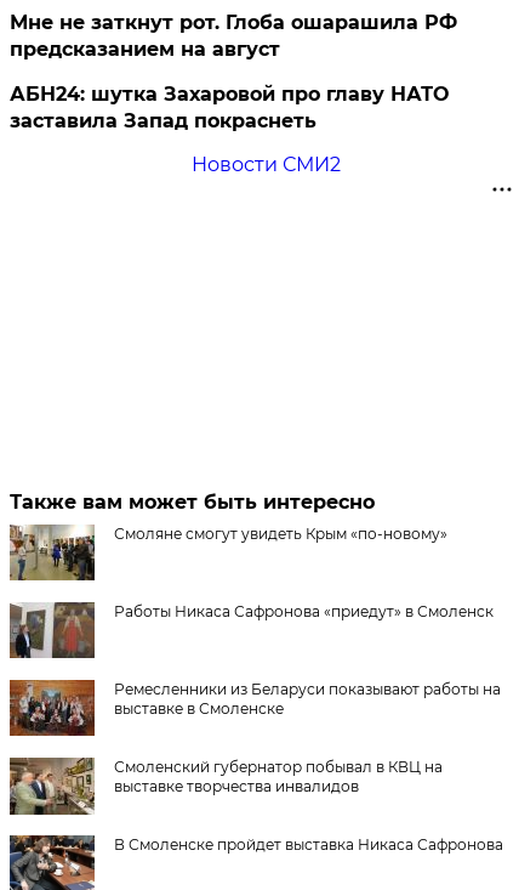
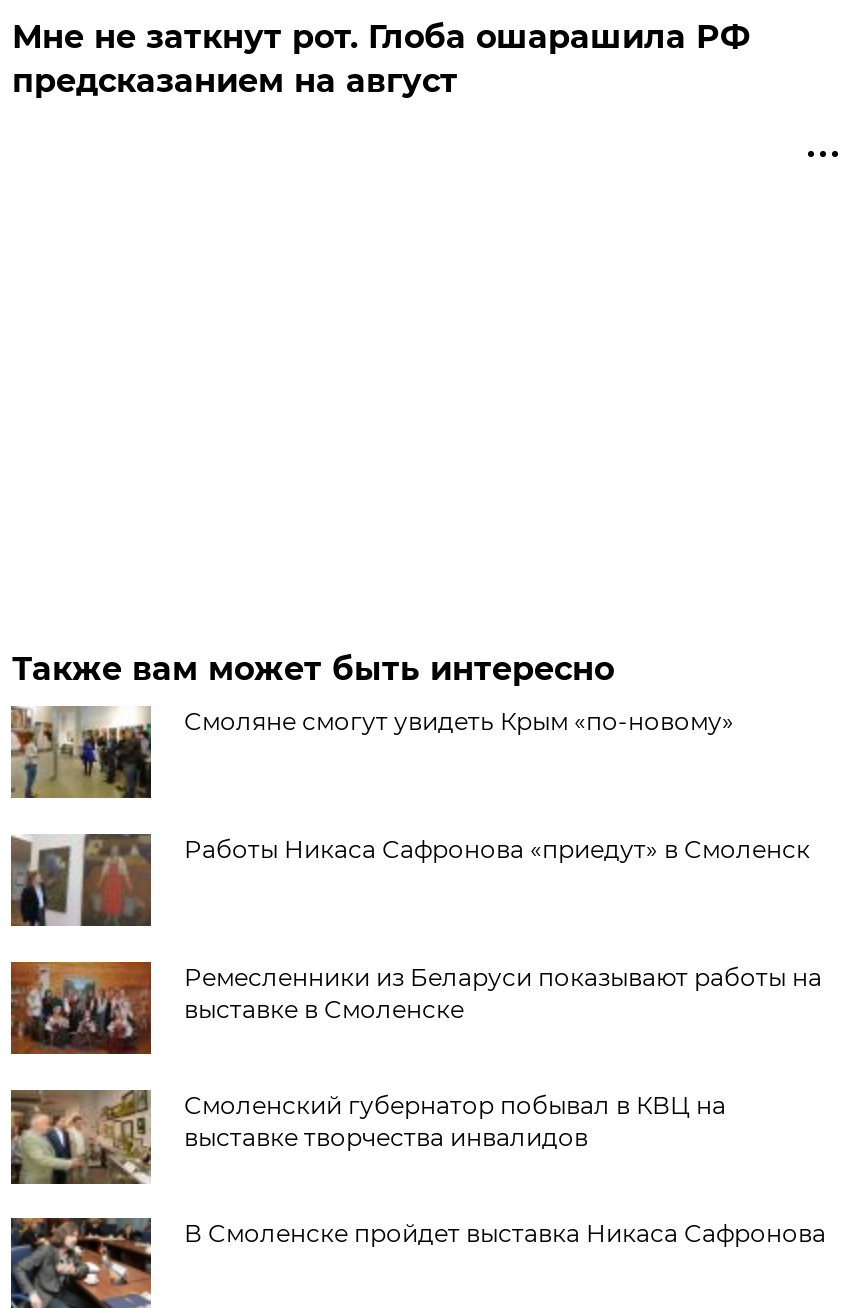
- АБН24: шутка Захаровой про главу НАТО
- заставила Запад покраснеть
- Новости СМИ2
